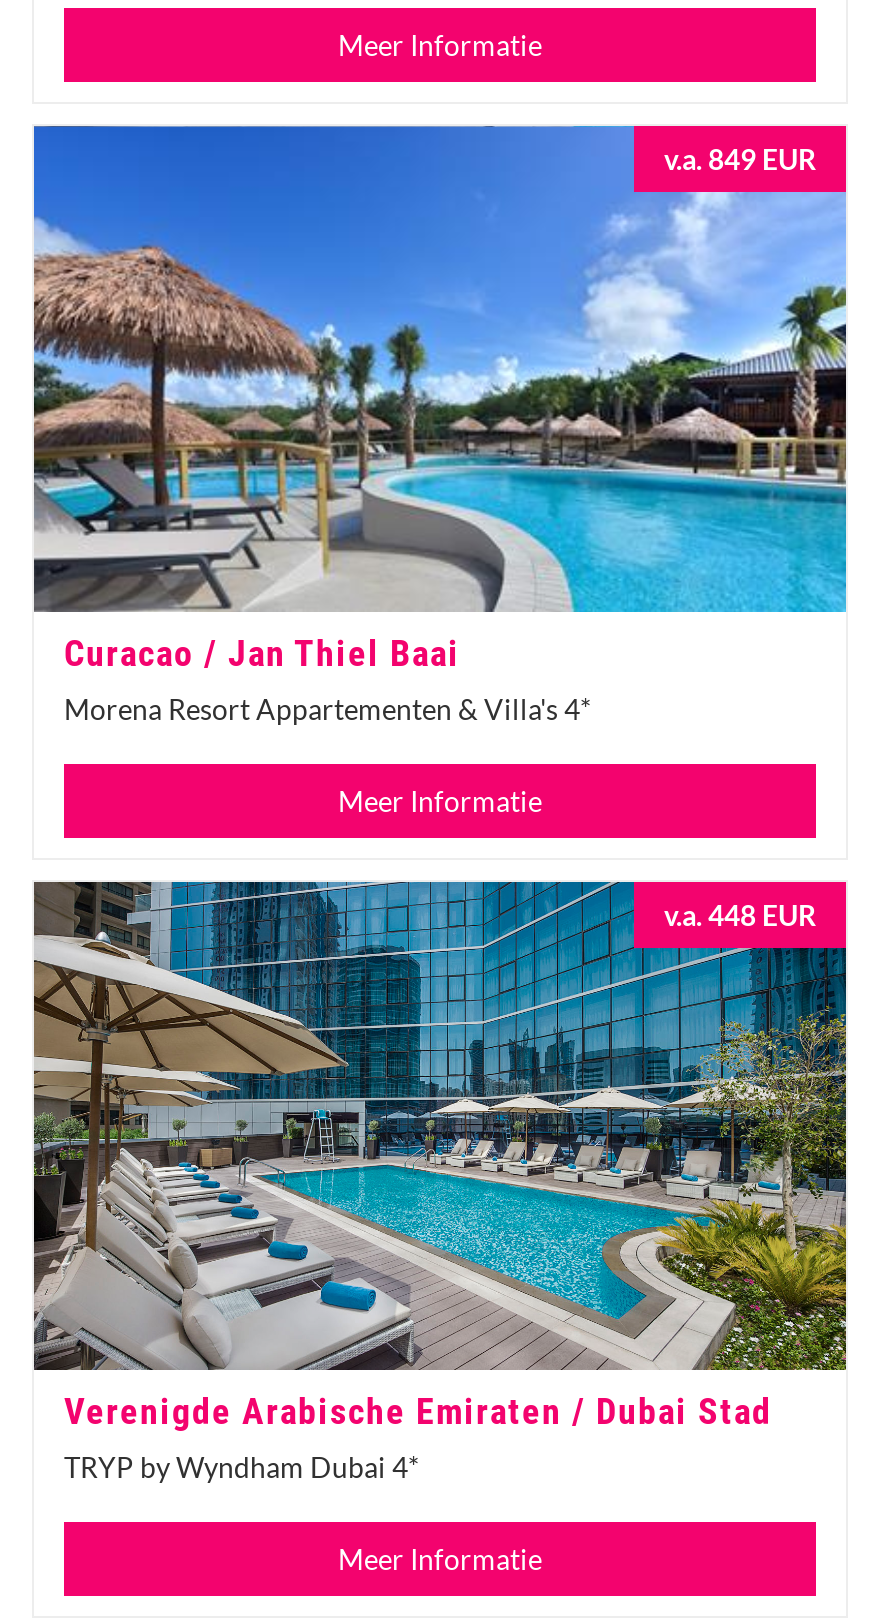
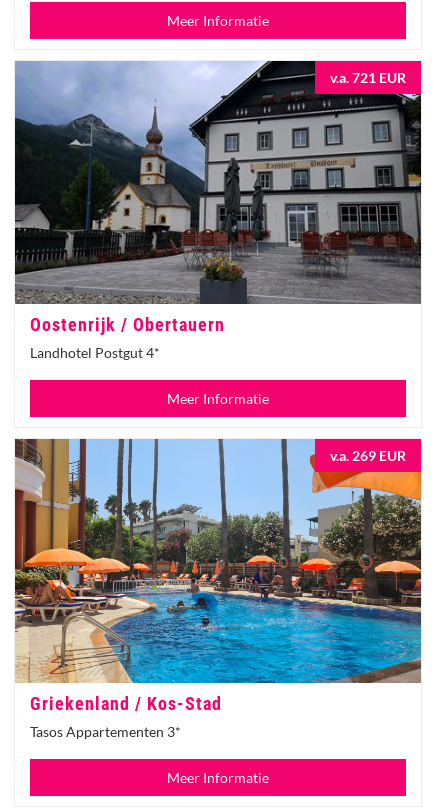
- [image]
- v.a. 849 EUR
+ [image]
+ v.a. 721 EUR

- Curacao / Jan Thiel Baai
- Morena Resort Appartementen & Villa's 4*
+ Oostenrijk / Obertauern
+ Landhotel Postgut 4*

- [image]
- v.a. 448 EUR
+ [image]
+ v.a. 269 EUR

- Verenigde Arabische Emiraten / Dubai Stad
- TRYP by Wyndham Dubai 4*
+ Griekenland / Kos-Stad
+ Tasos Appartementen 3*
